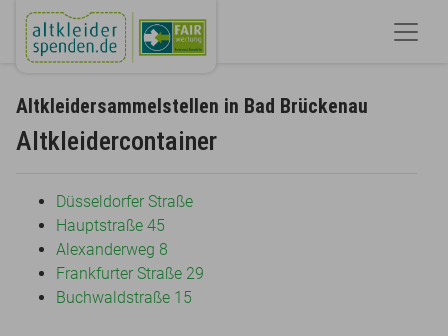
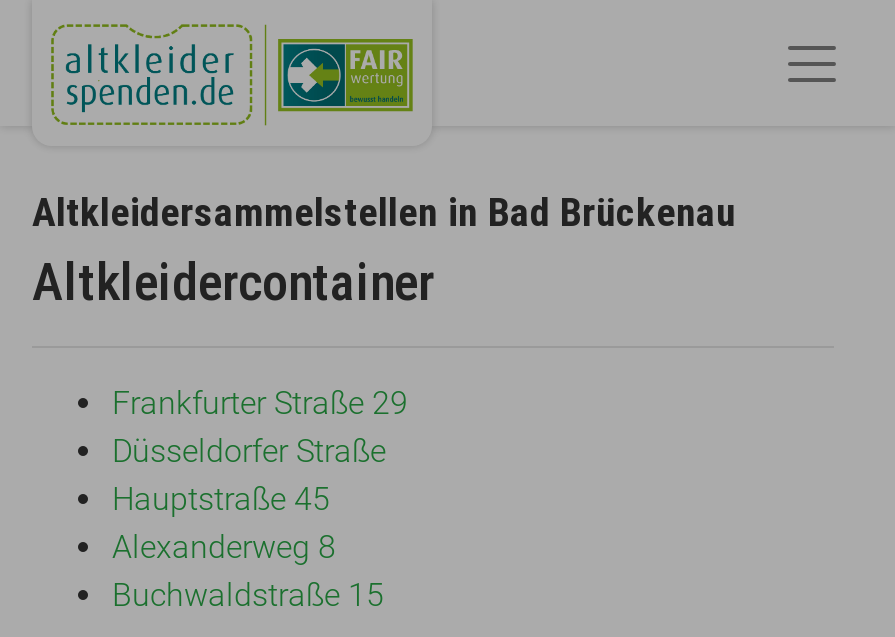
moved down: Düsseldorfer Straße | Hauptstraße 45 | Alexanderweg 8

moved up: Frankfurter Straße 29
